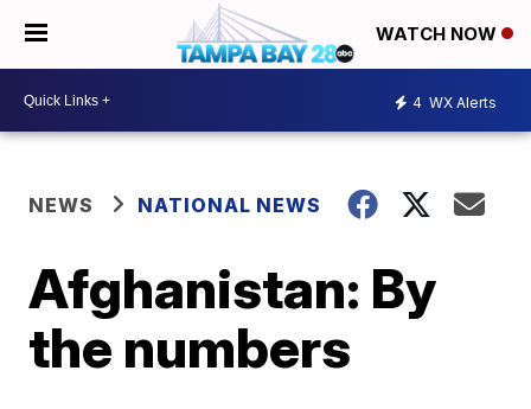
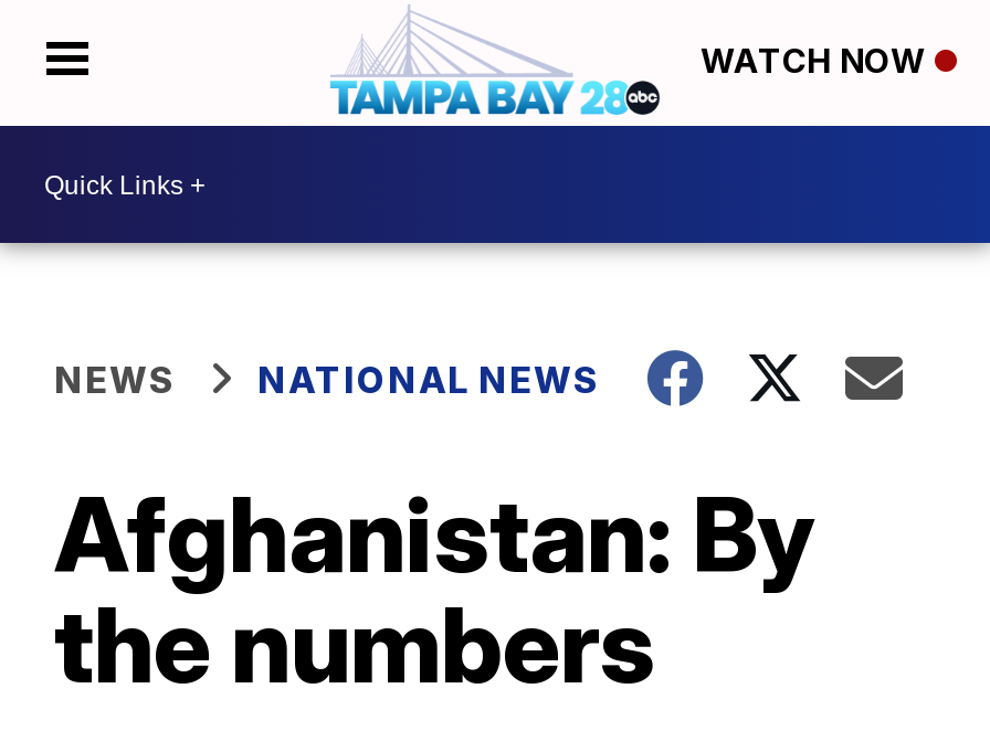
- 4 WX Alerts
